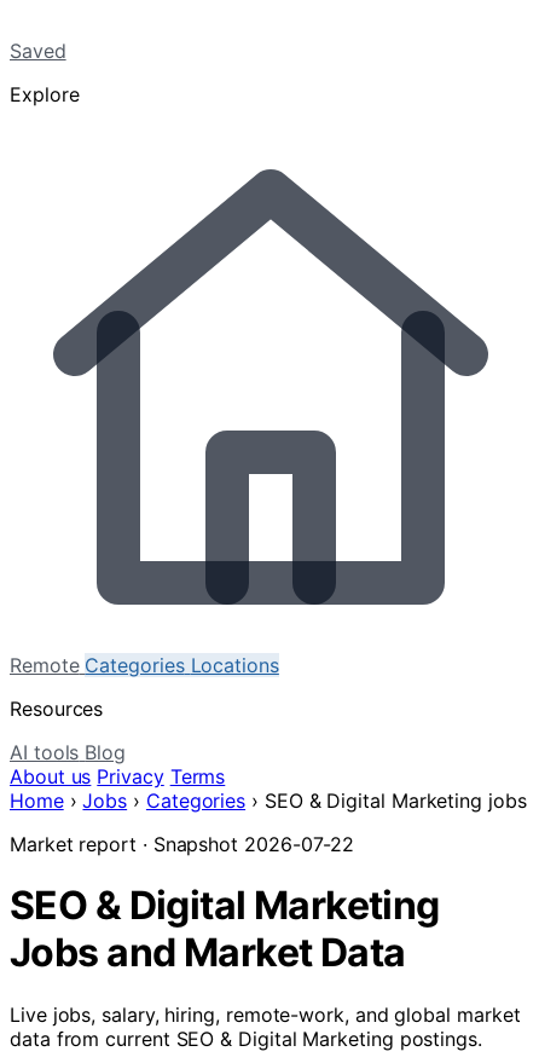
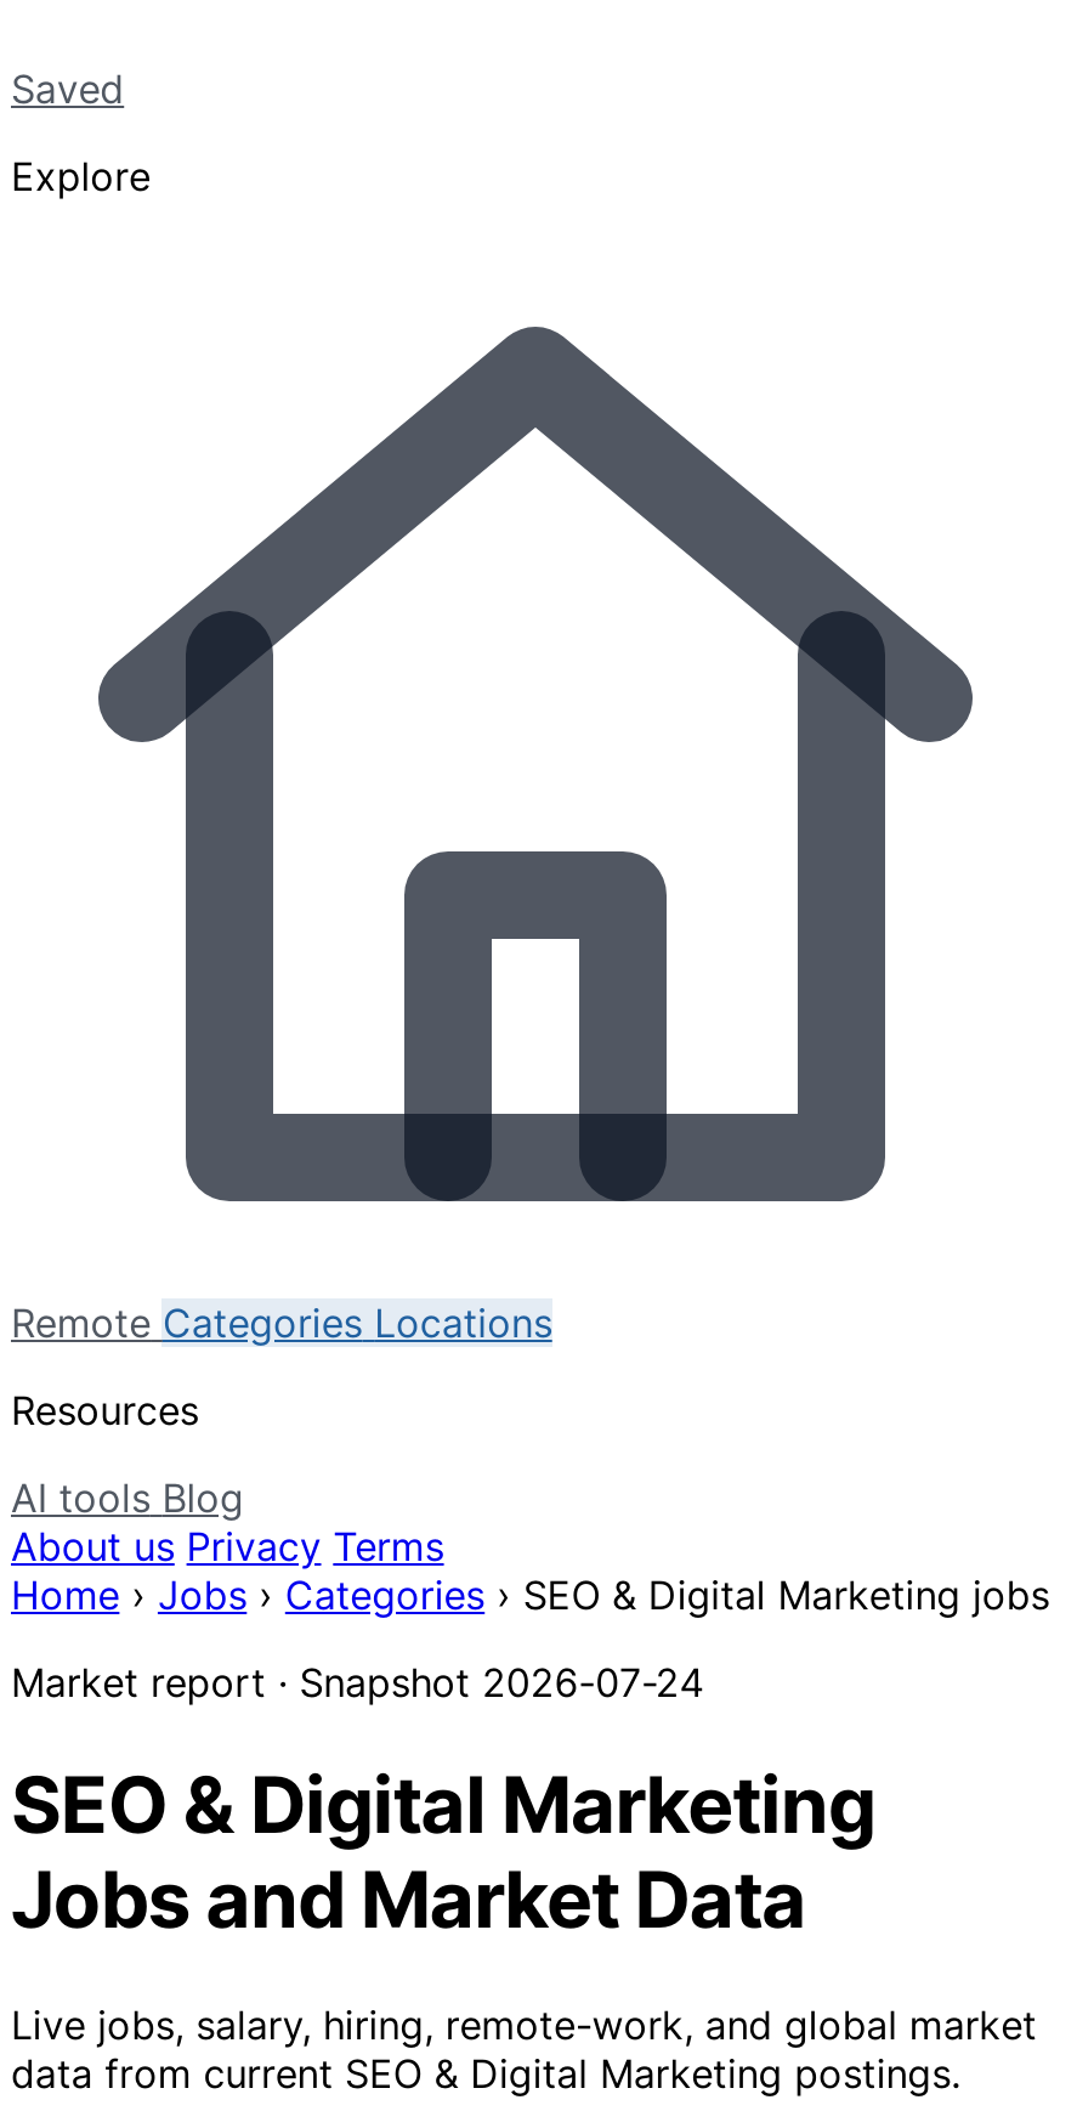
- Market report · Snapshot 2026-07-22
+ Market report · Snapshot 2026-07-24
